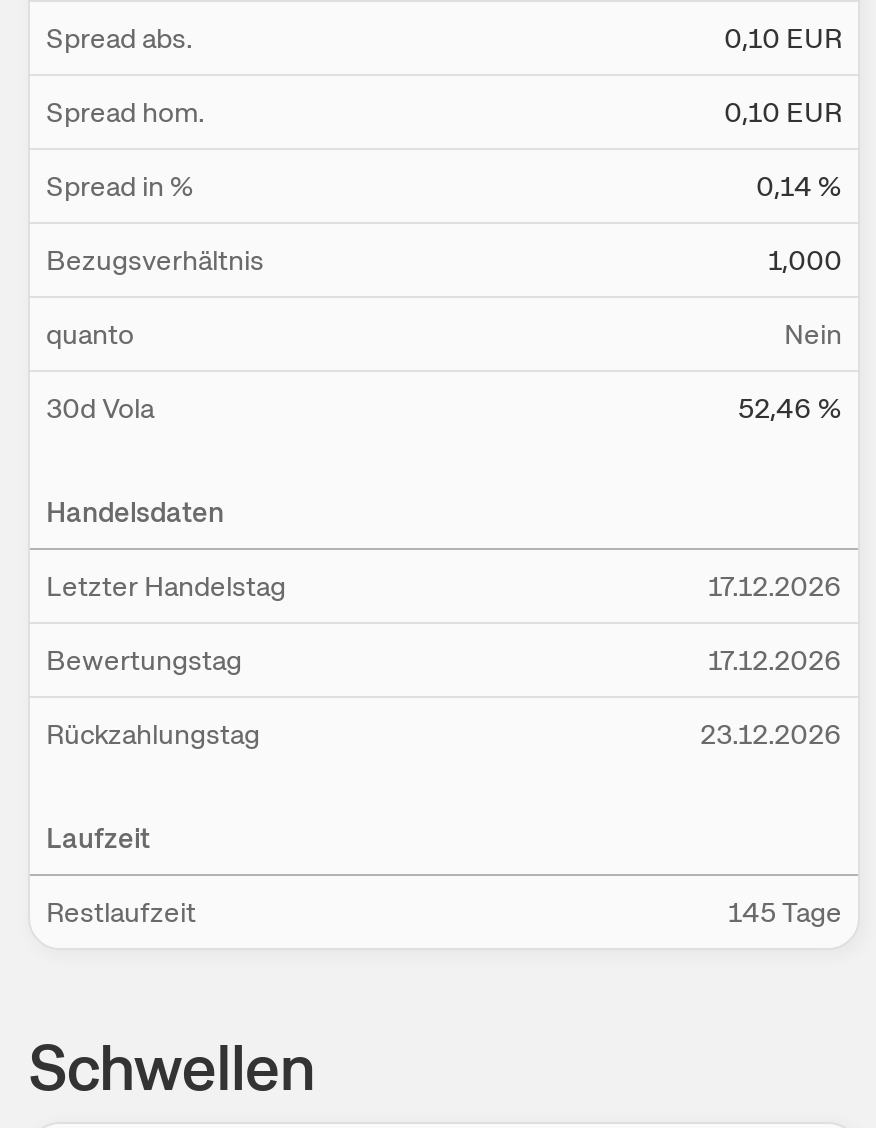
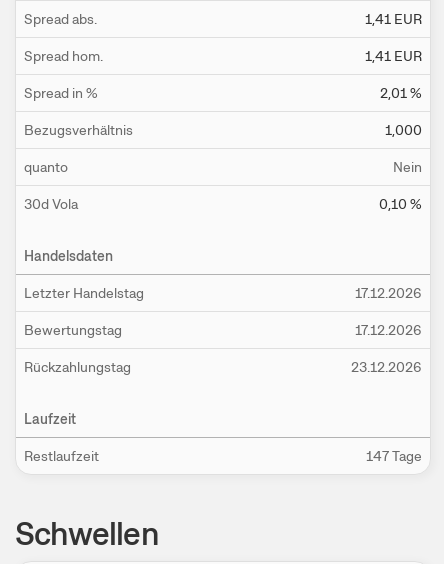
- 0,10 EUR
+ 1,41 EUR

- 0,10 EUR
+ 1,41 EUR

- 0,14 %
+ 2,01 %

- 52,46 %
+ 0,10 %

- 145 Tage
+ 147 Tage
